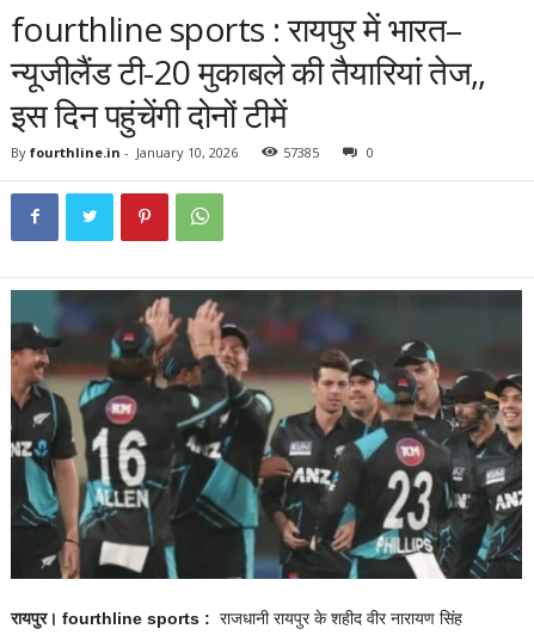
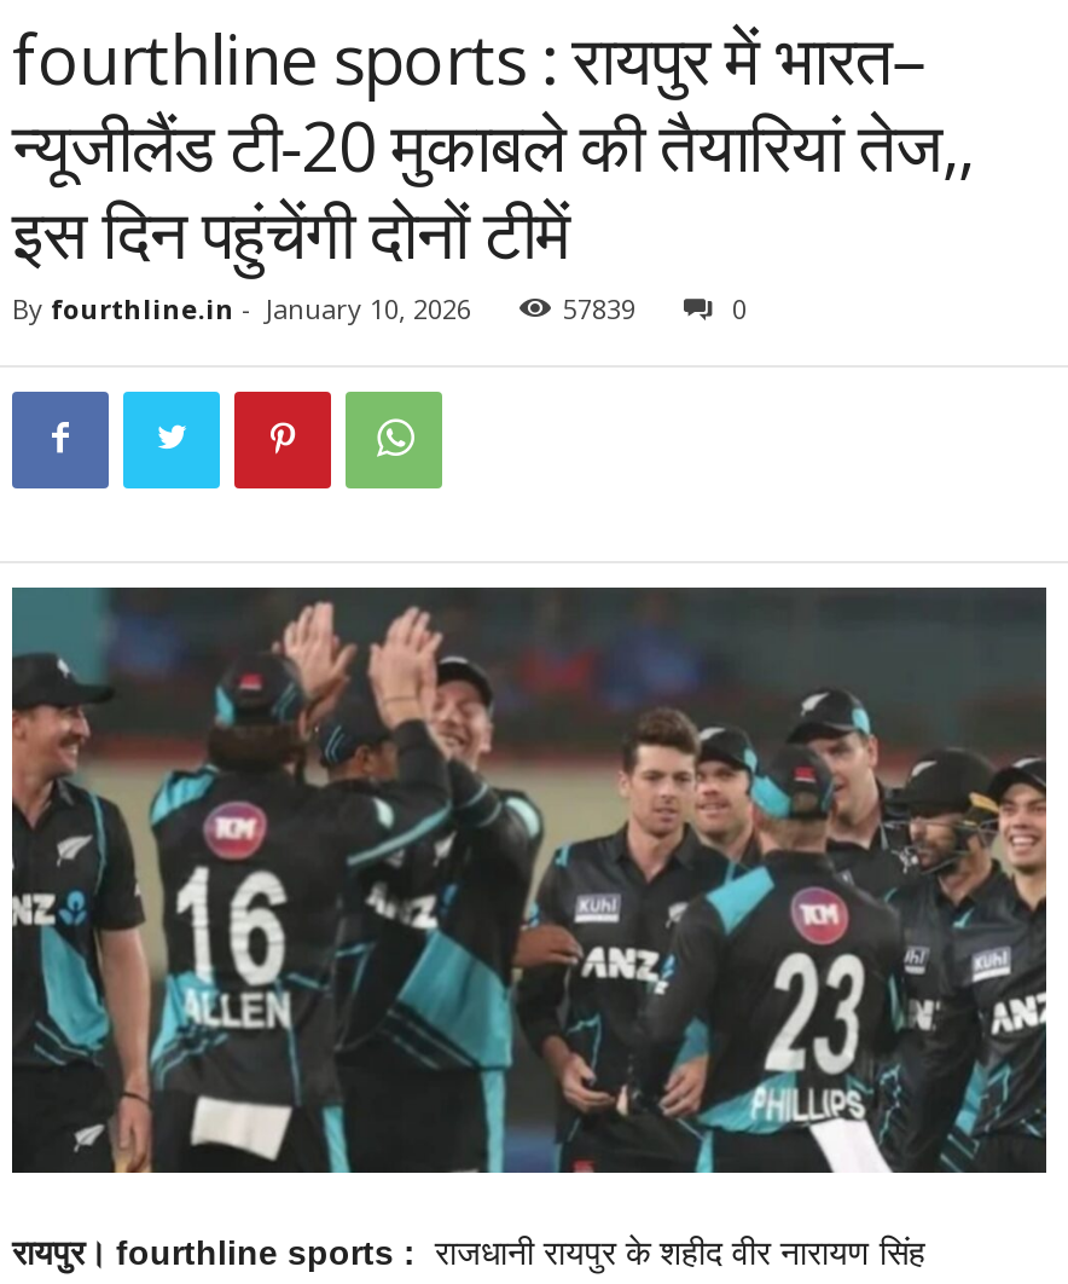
- 57385
+ 57839
